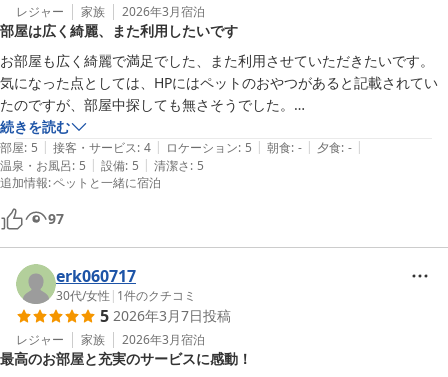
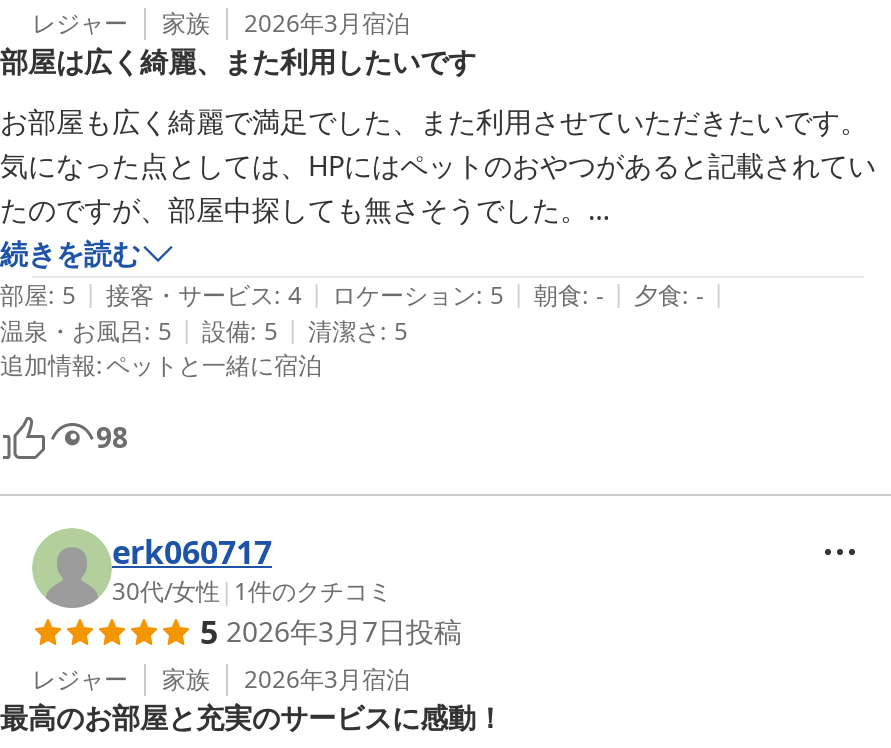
- 97
+ 98
